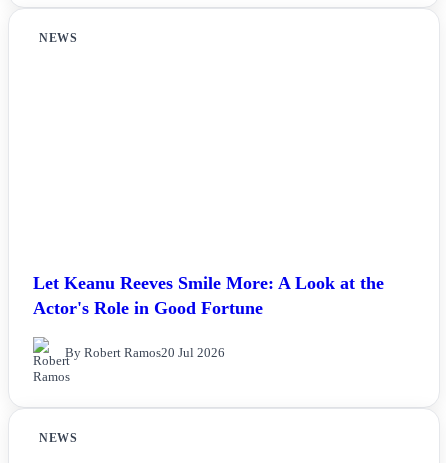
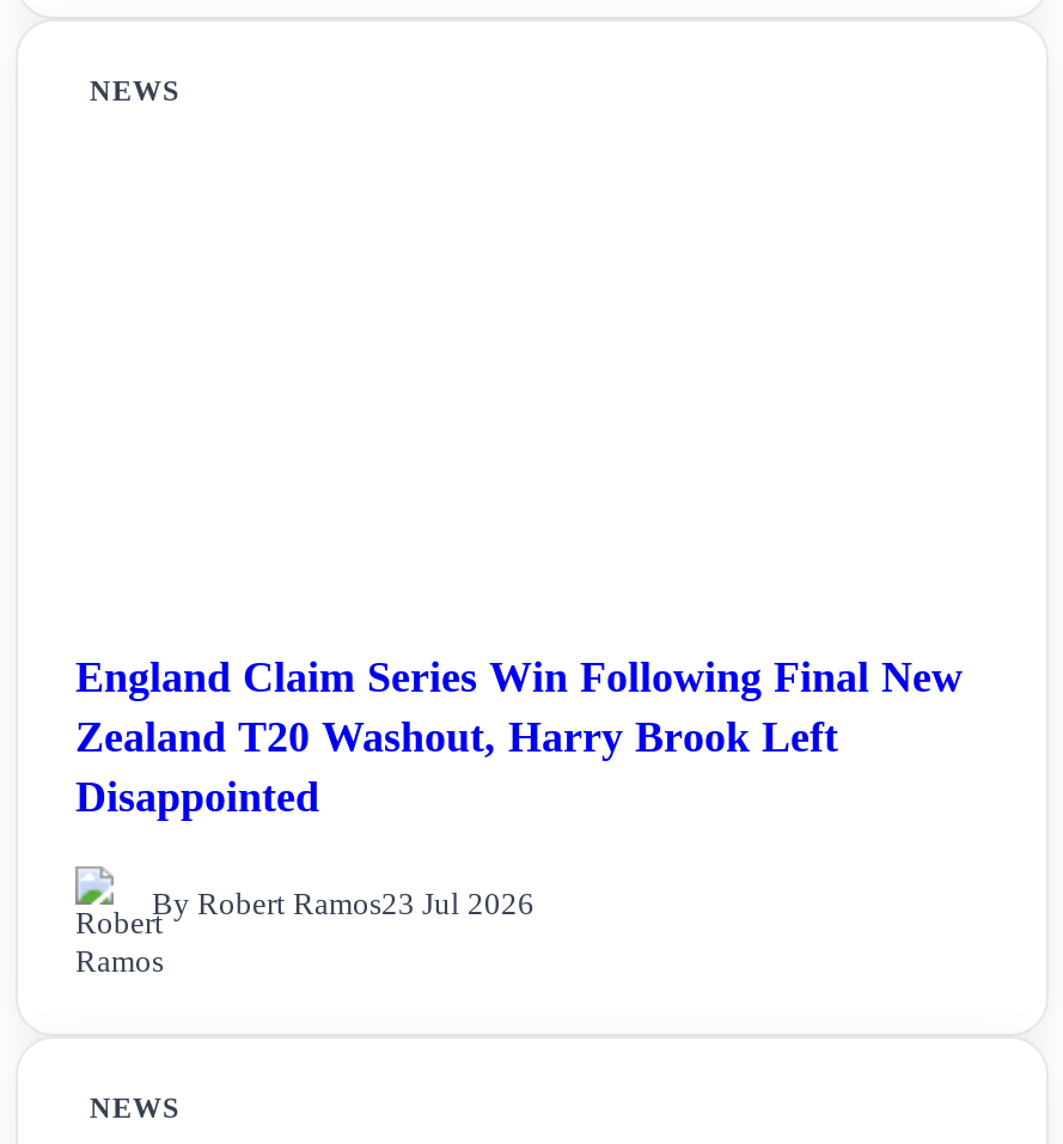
- Let Keanu Reeves Smile More: A Look at the
- Actor's Role in Good Fortune
+ England Claim Series Win Following Final New
+ Zealand T20 Washout, Harry Brook Left
+ Disappointed

- By Robert Ramos20 Jul 2026
+ By Robert Ramos23 Jul 2026
